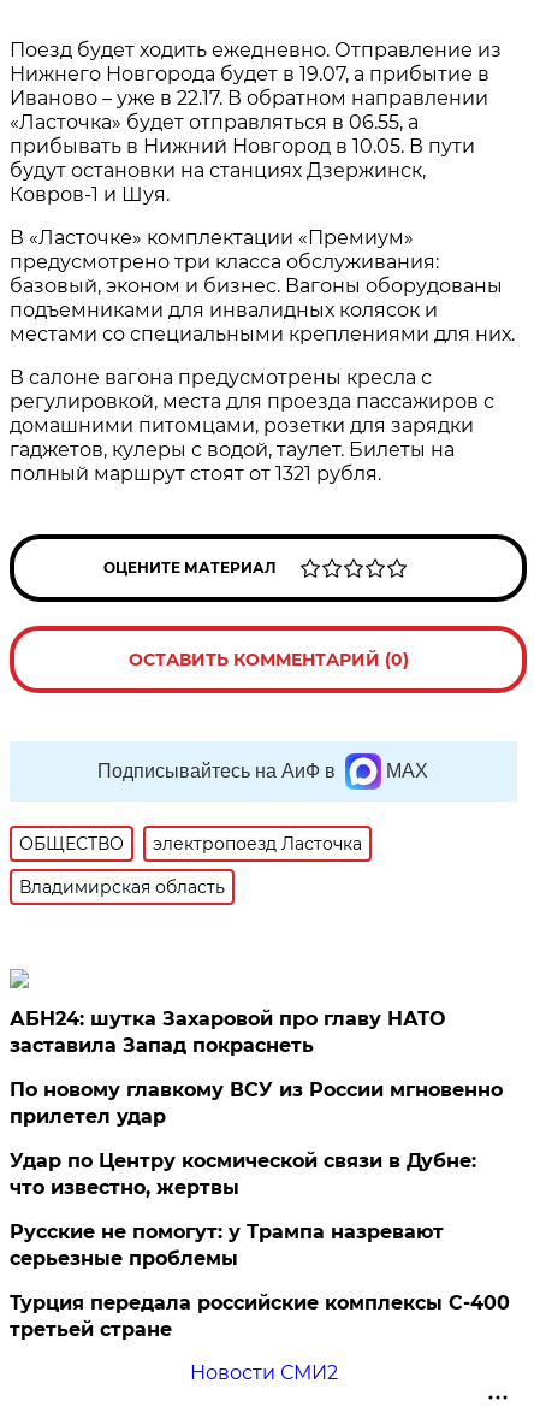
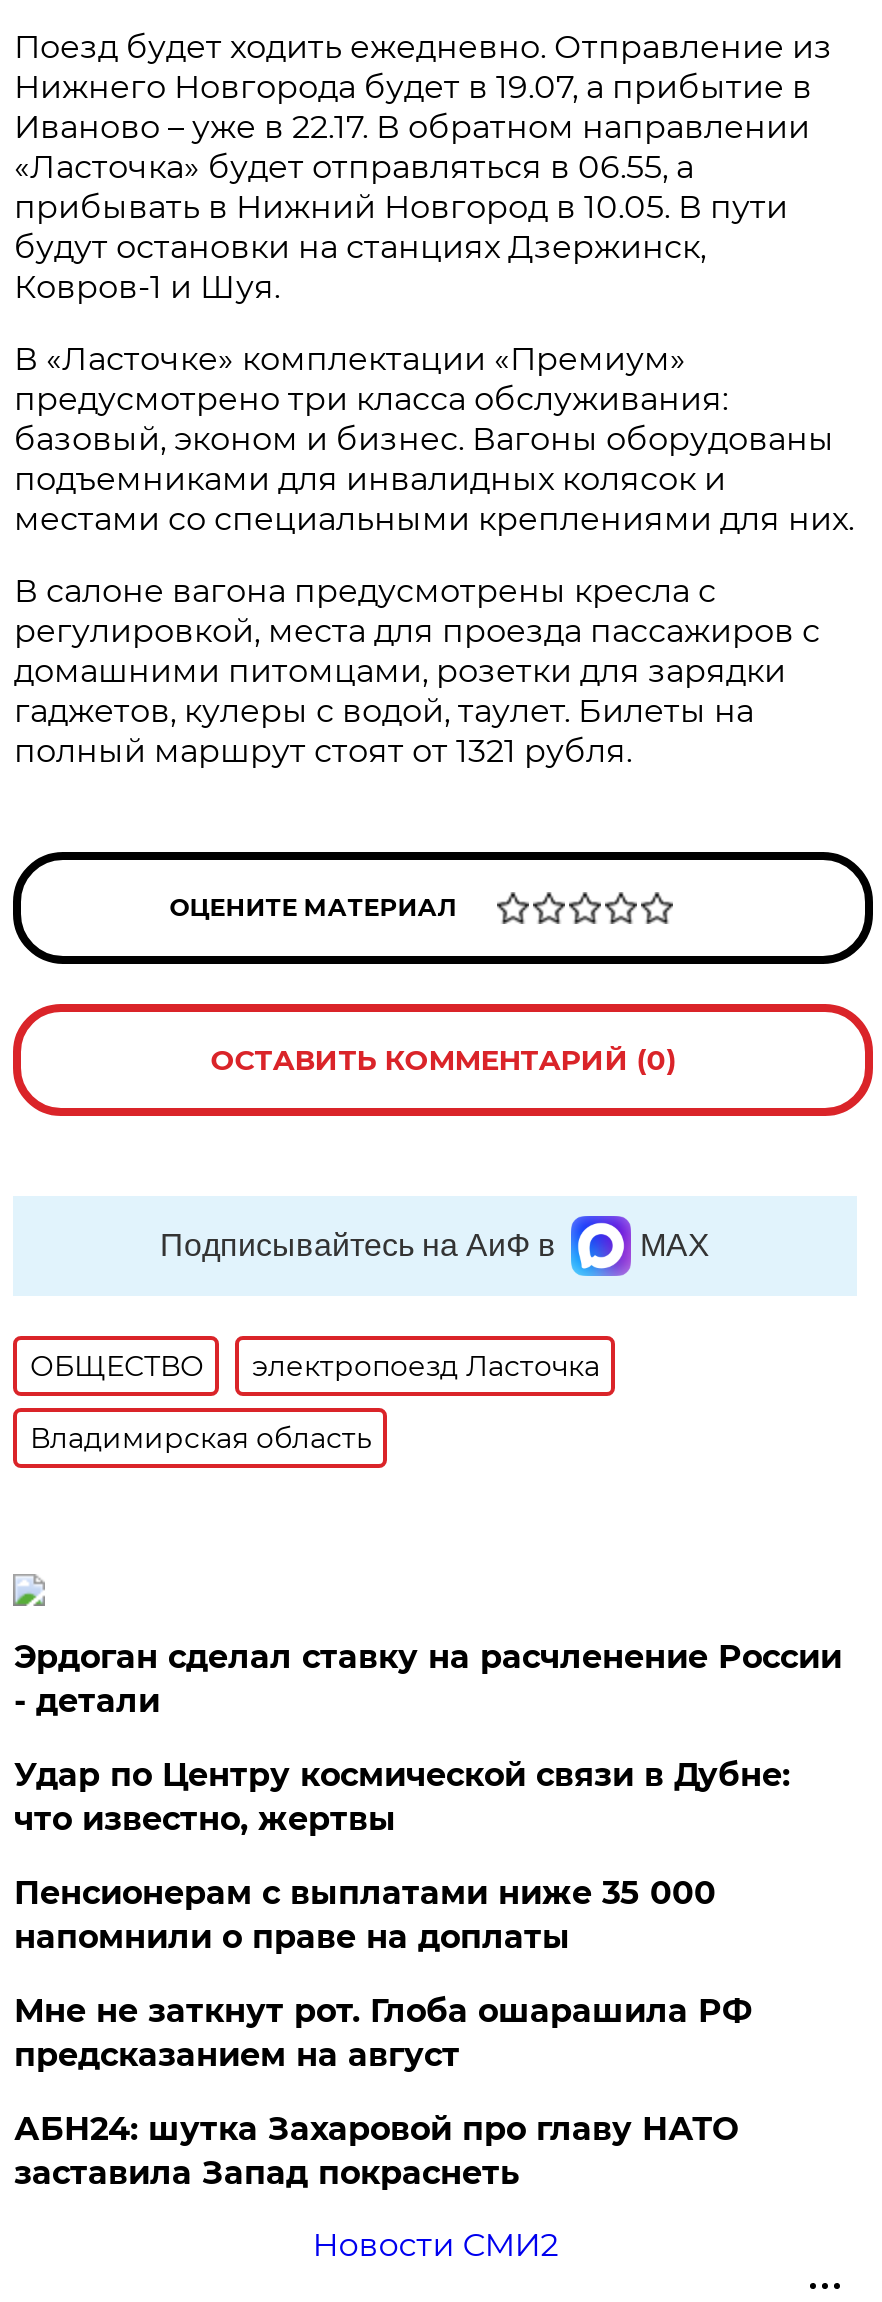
+ Эрдоган сделал ставку на расчленение России
+ - детали
+ Пенсионерам с выплатами ниже 35 000
+ напомнили о праве на доплаты
+ Мне не заткнут рот. Глоба ошарашила РФ
+ предсказанием на август

moved down: АБН24: шутка Захаровой про главу НАТО | заставила Запад покраснеть

- По новому главкому ВСУ из России мгновенно
- прилетел удар
- Русские не помогут: у Трампа назревают
- серьезные проблемы
- Турция передала российские комплексы С-400
- третьей стране

moved up: Удар по Центру космической связи в Дубне: | что известно, жертвы
